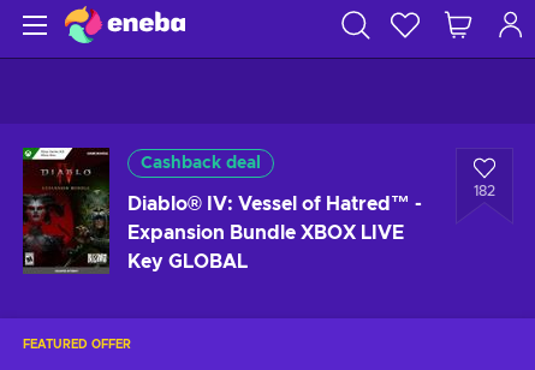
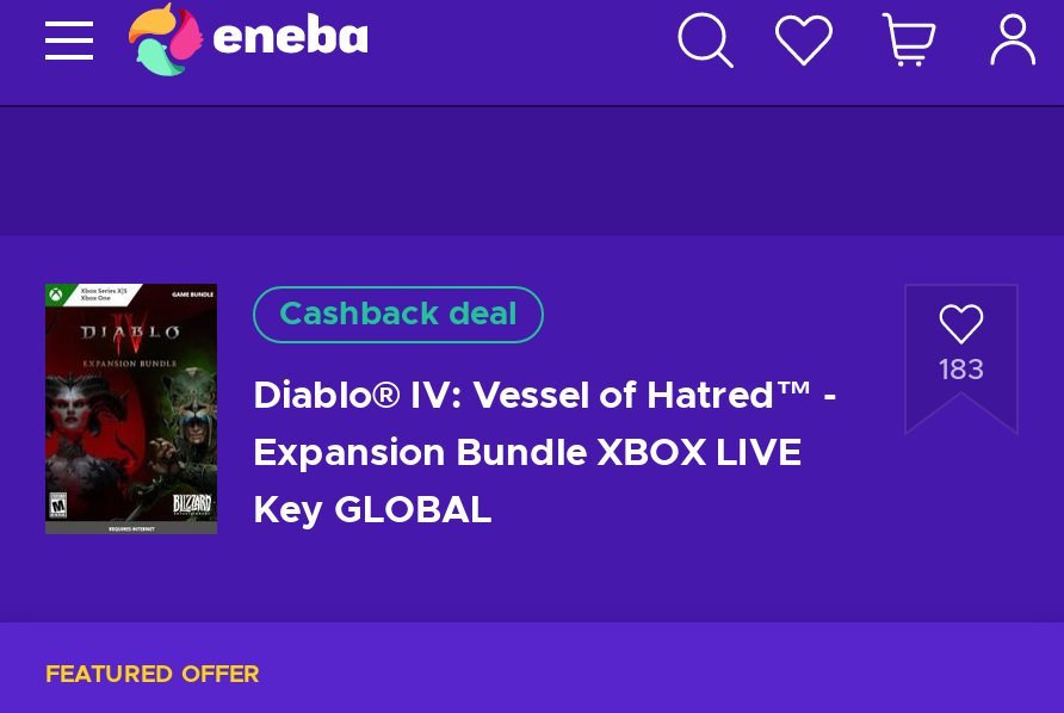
- 182
+ 183
